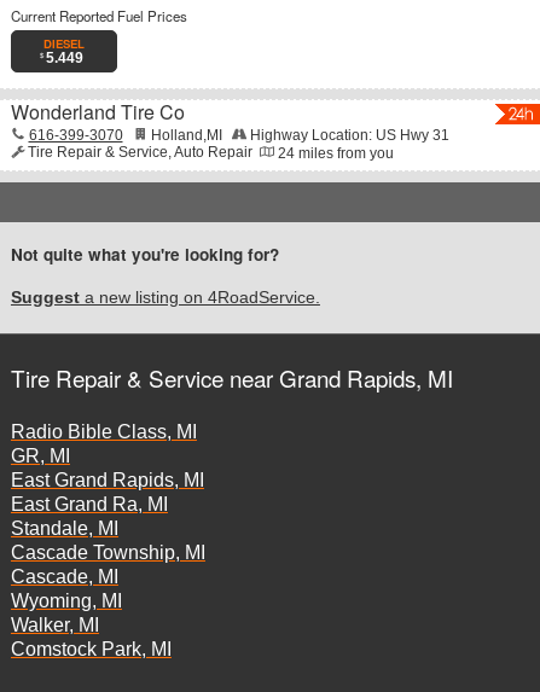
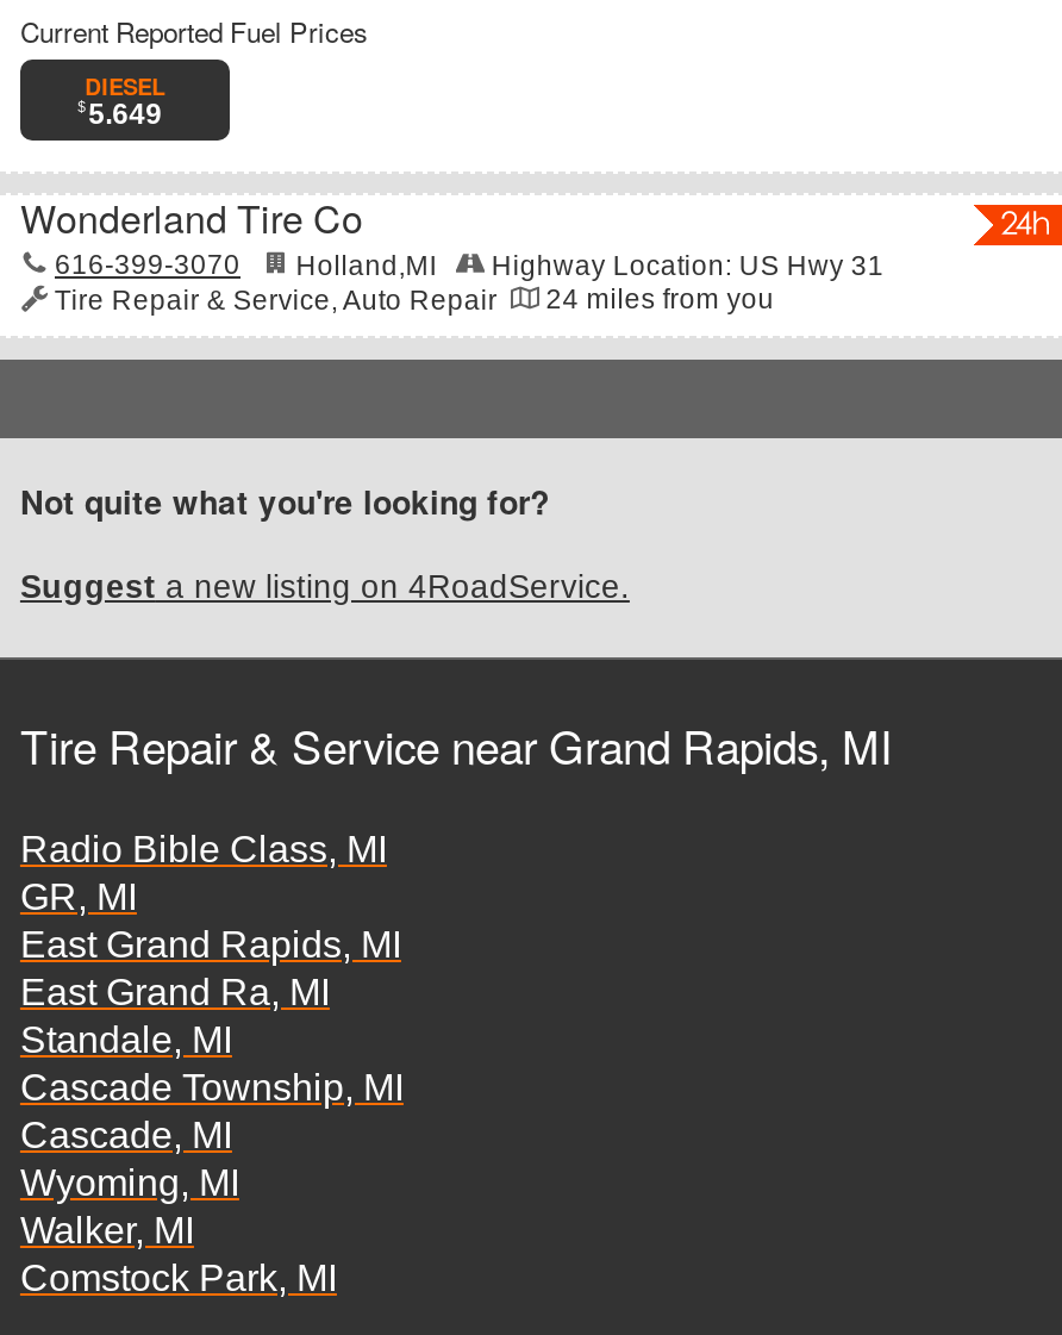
- 5.449
+ 5.649
